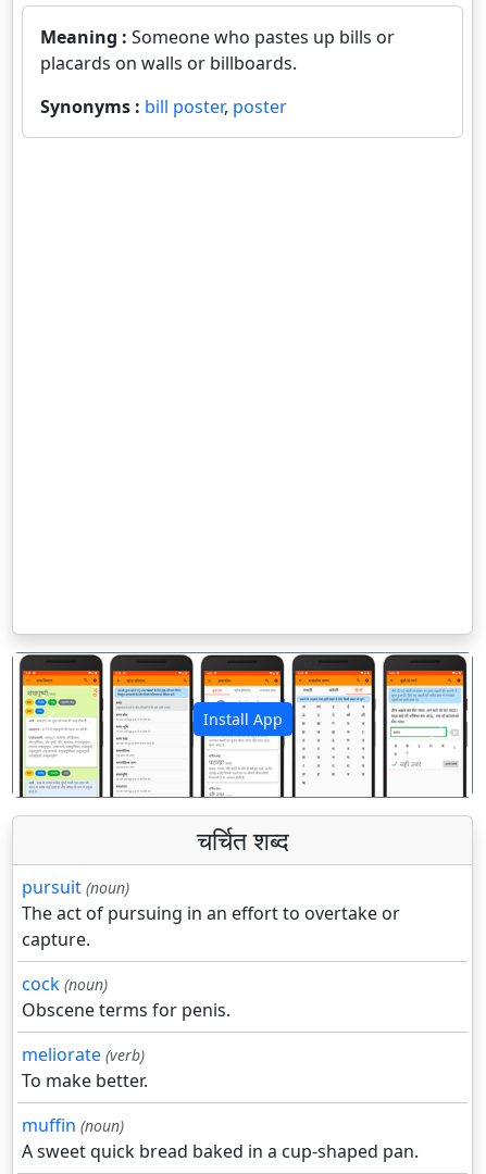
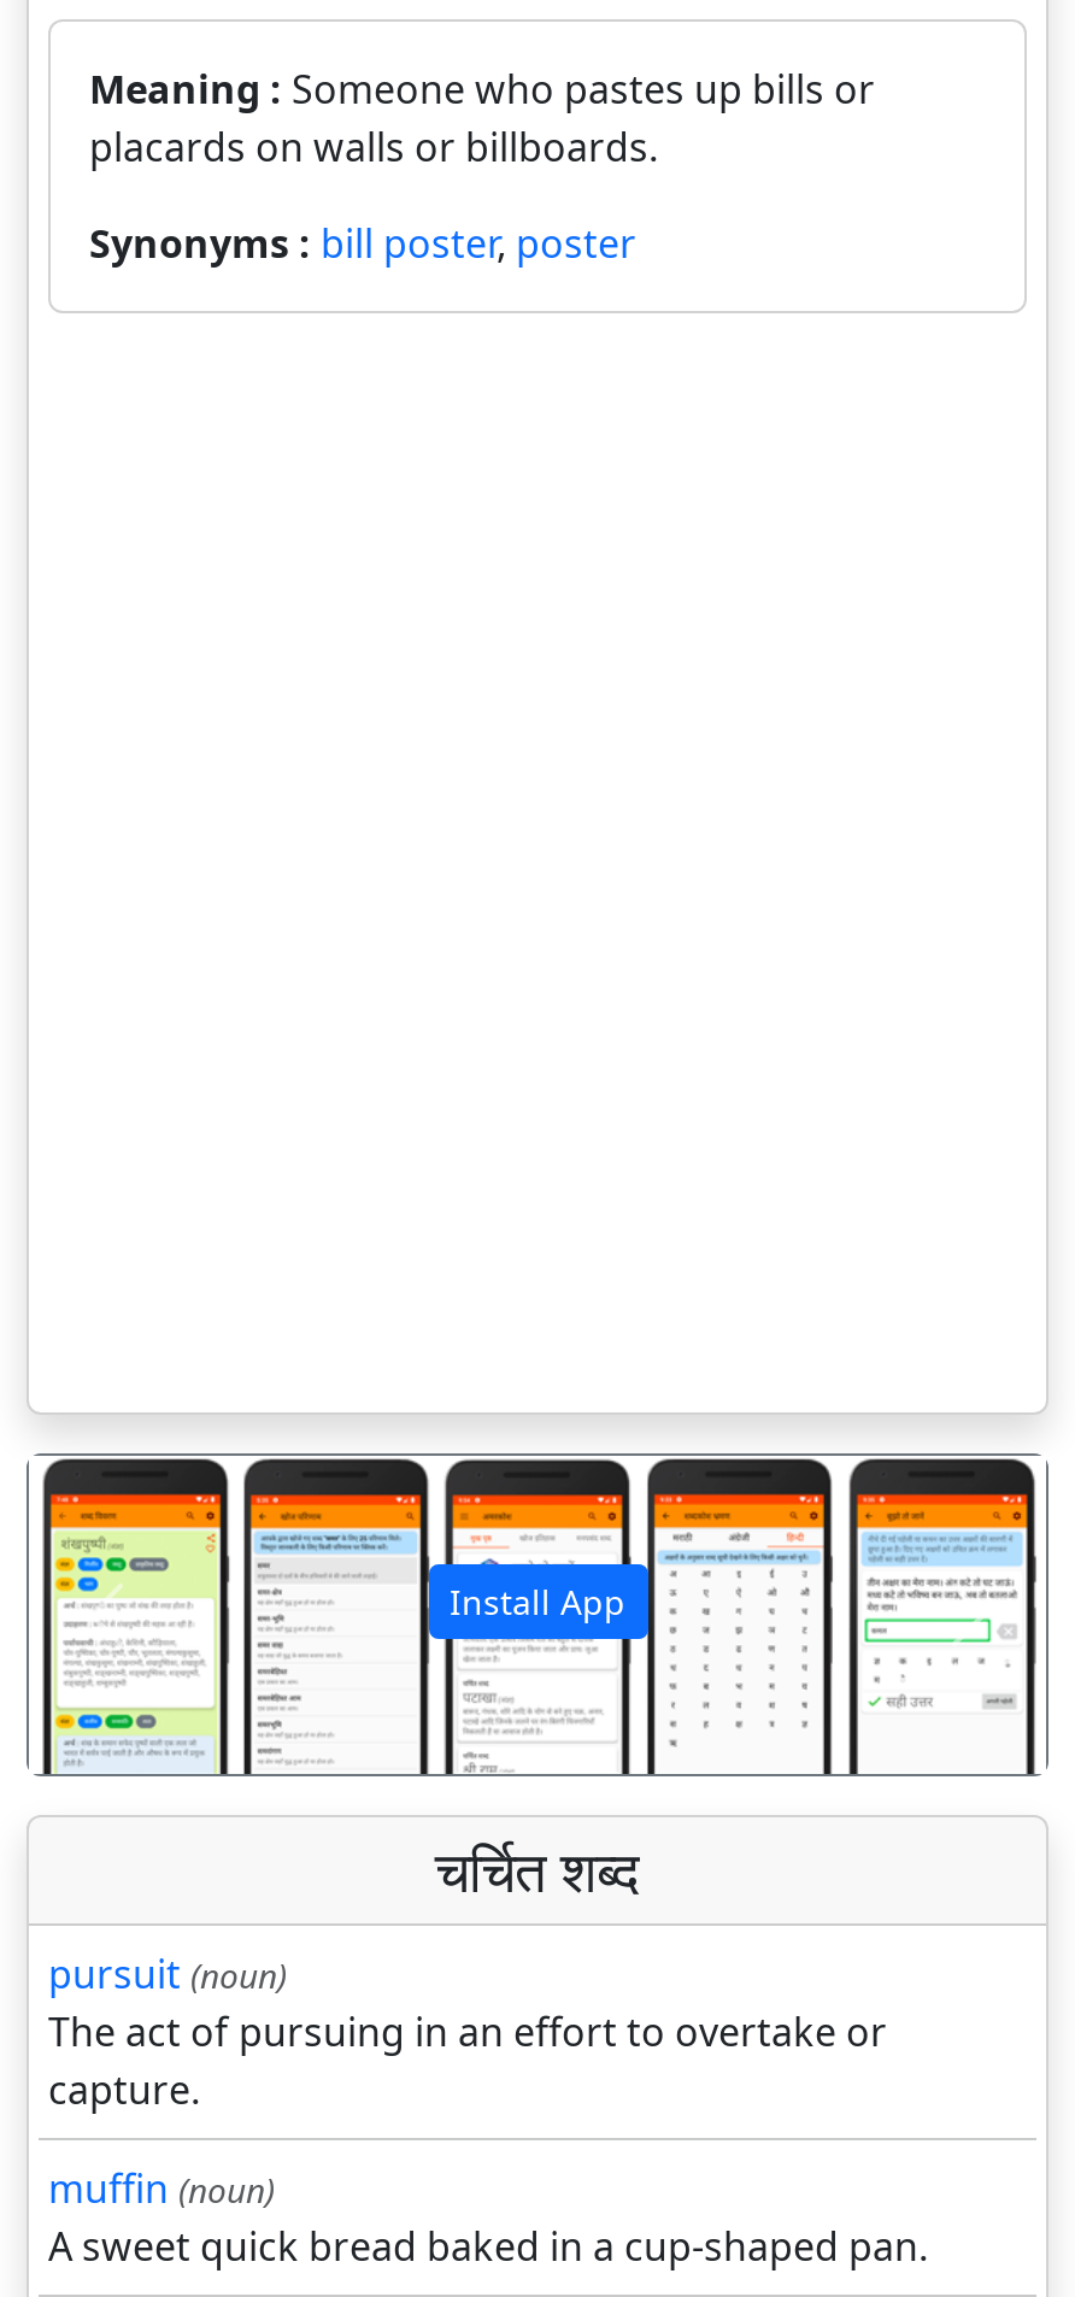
- cock (noun)
- Obscene terms for penis.
- meliorate (verb)
- To make better.
